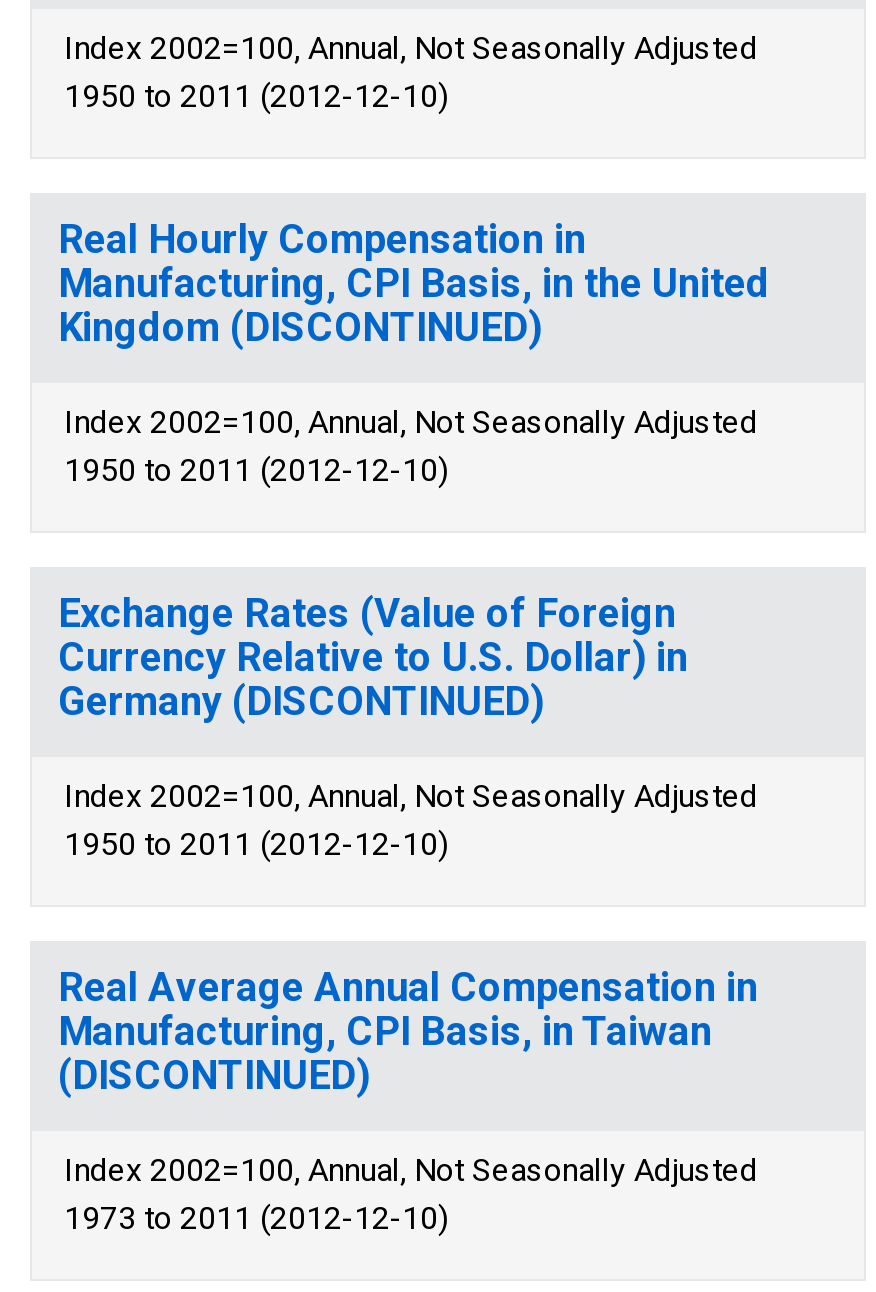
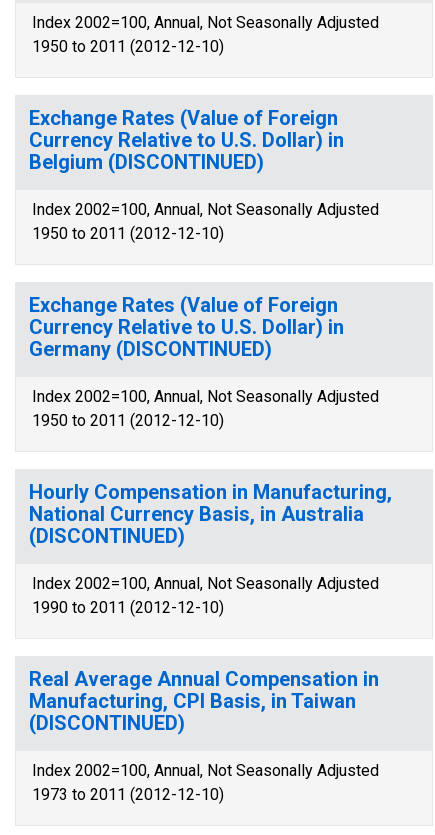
- Real Hourly Compensation in
- Manufacturing, CPI Basis, in the United
- Kingdom (DISCONTINUED)
+ Exchange Rates (Value of Foreign
+ Currency Relative to U.S. Dollar) in
+ Belgium (DISCONTINUED)

+ Hourly Compensation in Manufacturing,
+ National Currency Basis, in Australia
+ (DISCONTINUED)
+ Index 2002=100, Annual, Not Seasonally Adjusted
+ 1990 to 2011 (2012-12-10)
